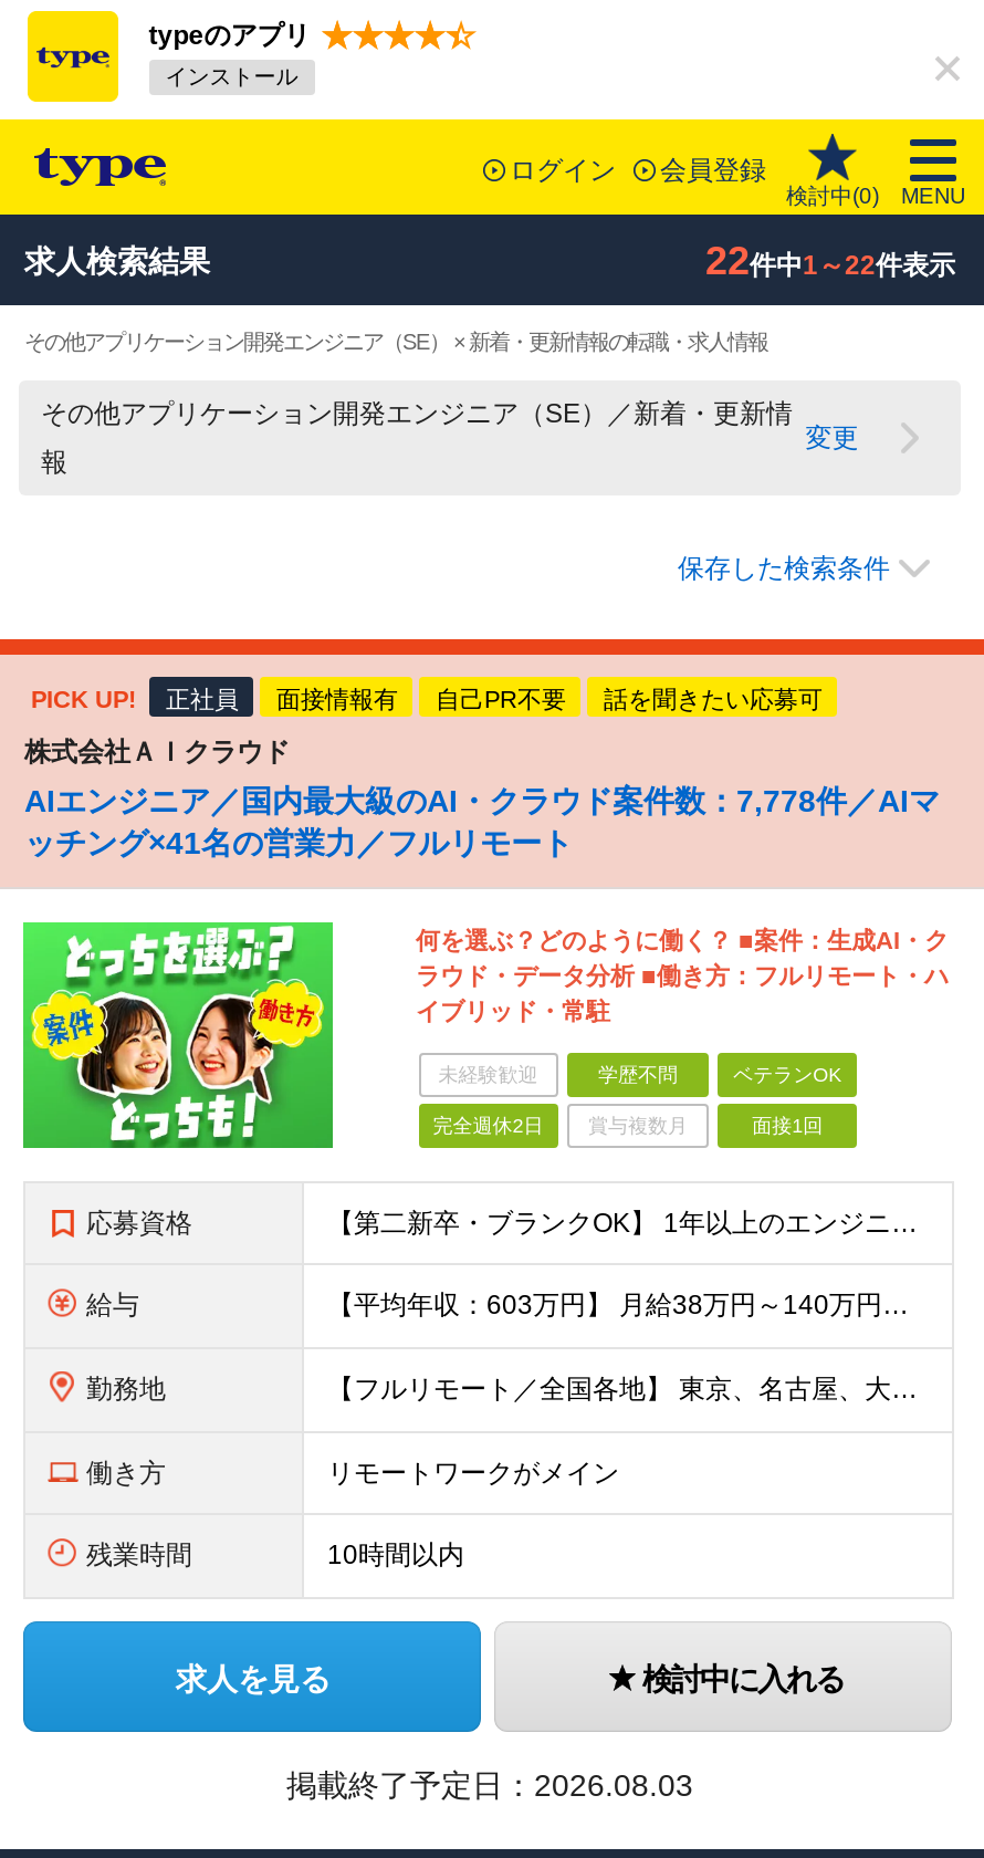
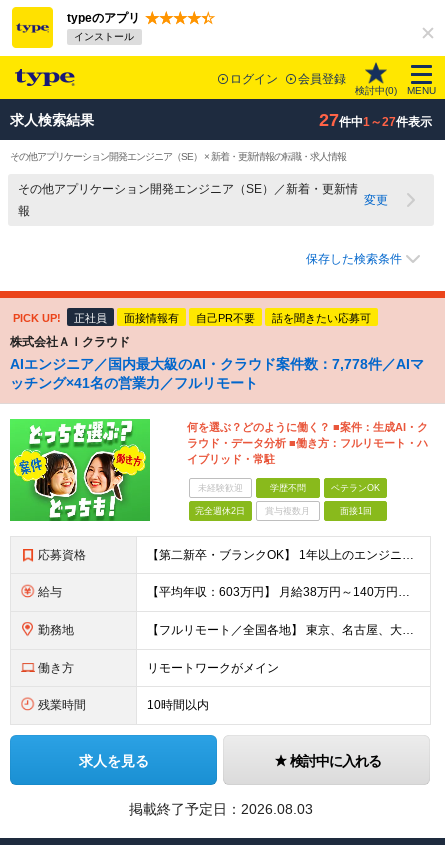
- 22件中1～22件表示
+ 27件中1～27件表示
